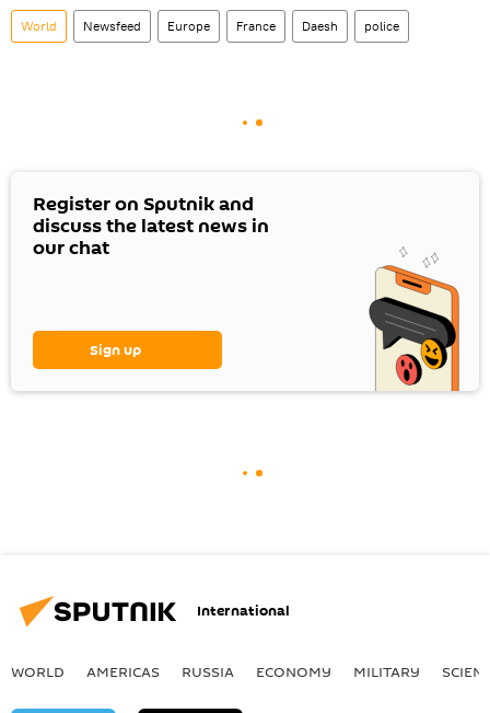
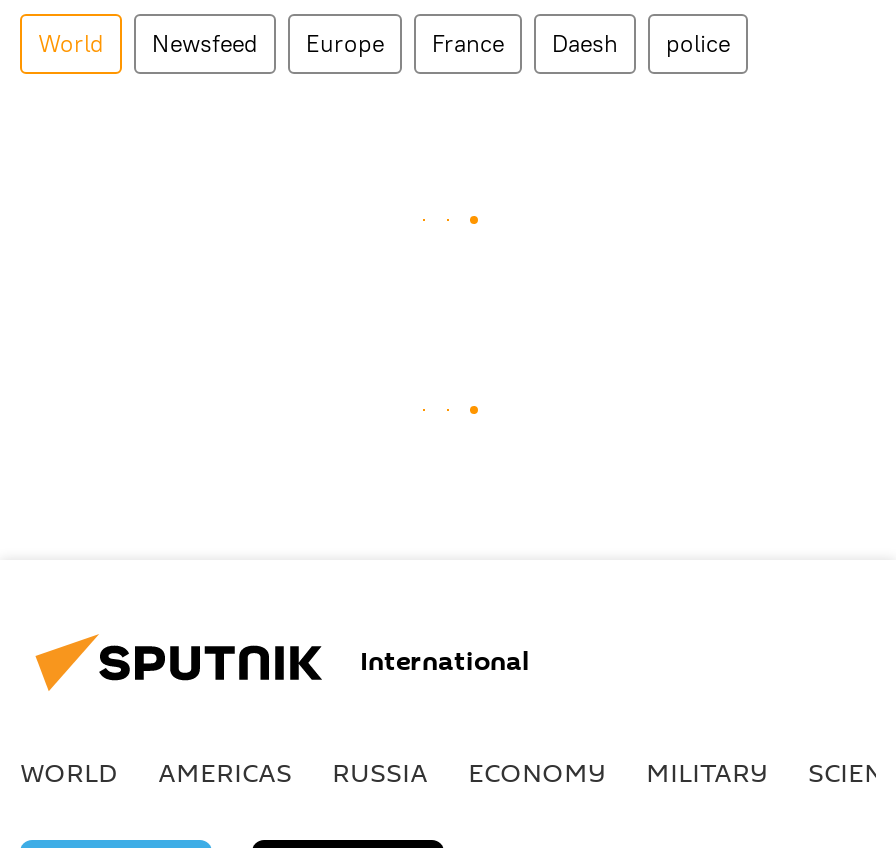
- Register on Sputnik and
- discuss the latest news in
- our chat

- [image]

- Sign up
